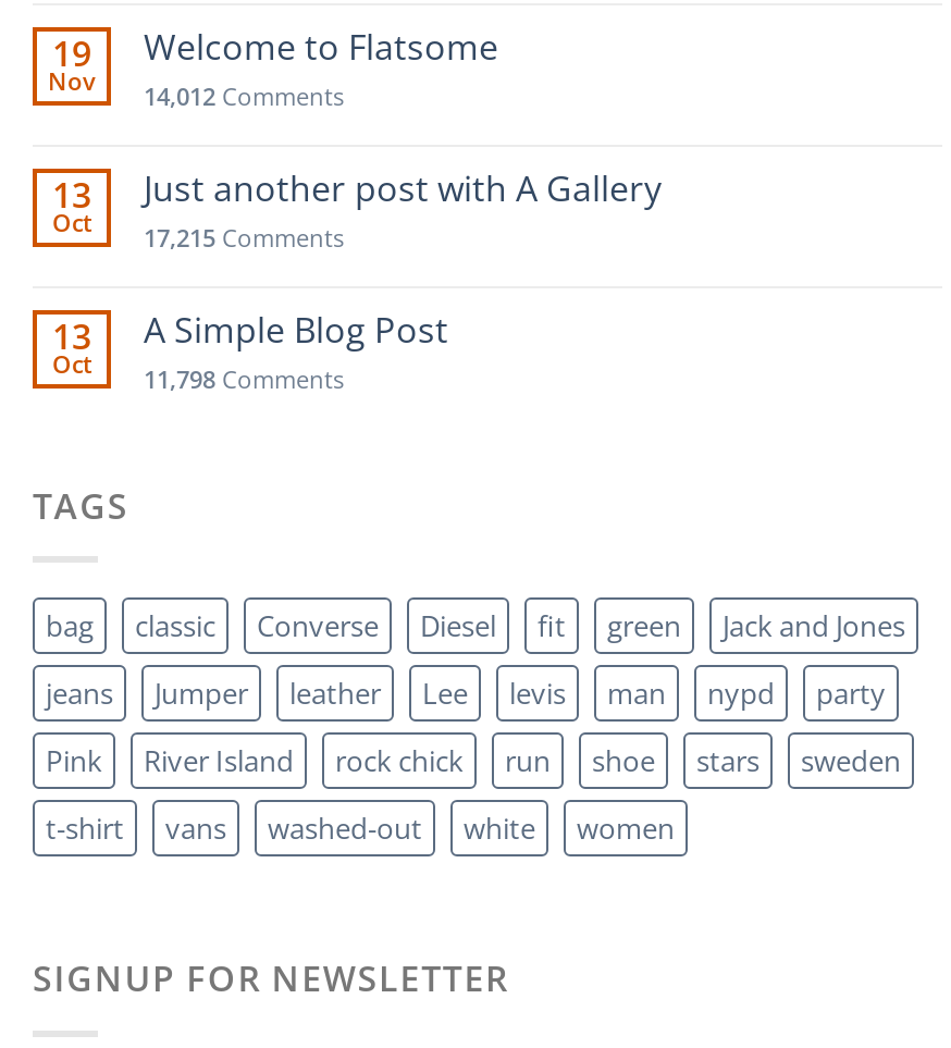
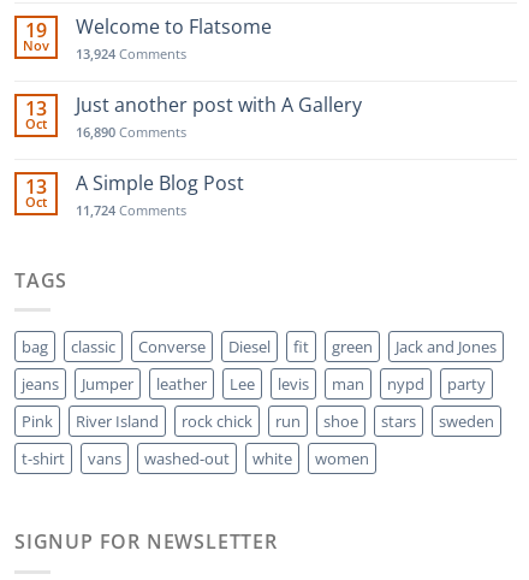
- Nov 14,012 Comments
+ Nov 13,924 Comments

- Oct 17,215 Comments
+ Oct 16,890 Comments

- Oct 11,798 Comments
+ Oct 11,724 Comments
